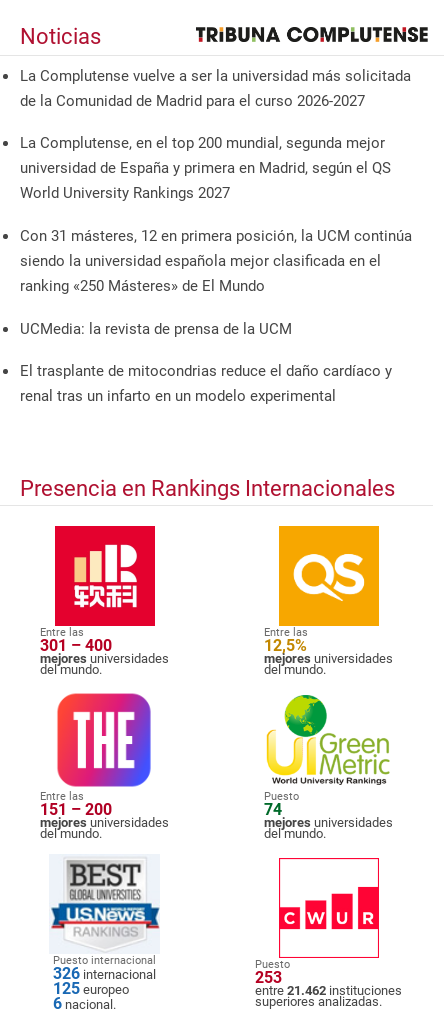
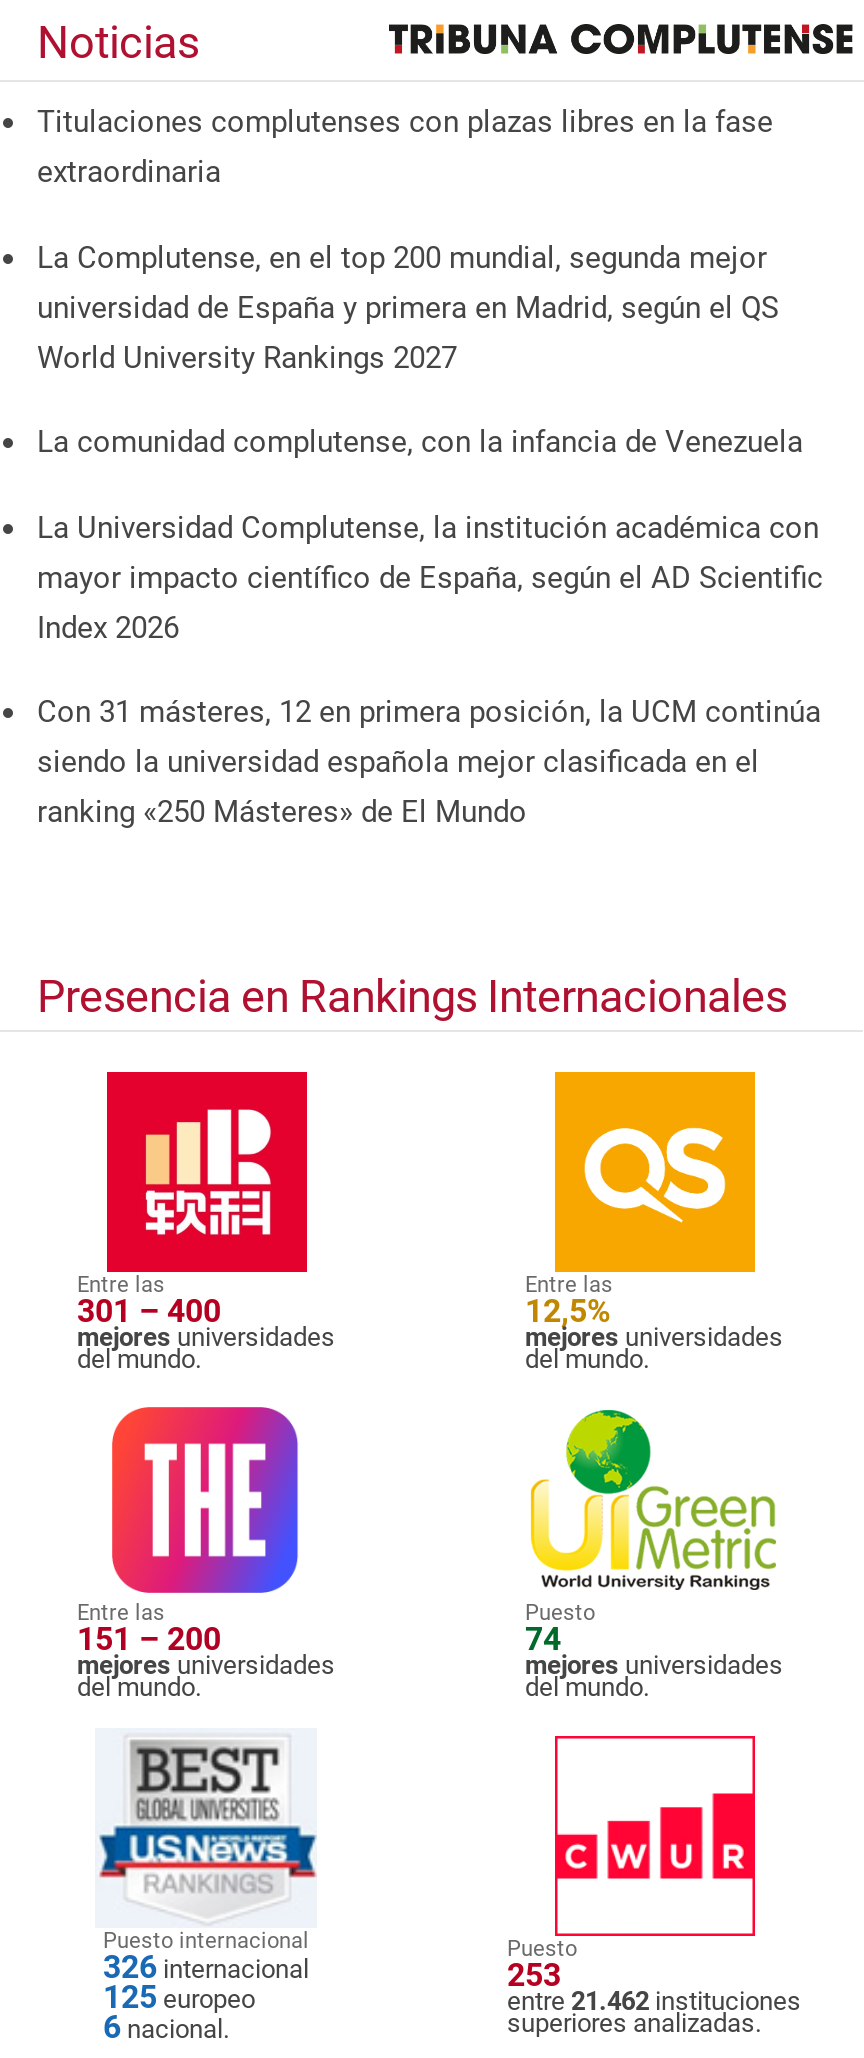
- La Complutense vuelve a ser la universidad más solicitada
- de la Comunidad de Madrid para el curso 2026-2027
+ Titulaciones complutenses con plazas libres en la fase
+ extraordinaria

+ La comunidad complutense, con la infancia de Venezuela
+ La Universidad Complutense, la institución académica con
+ mayor impacto científico de España, según el AD Scientific
+ Index 2026

moved down: Con 31 másteres, 12 en primera posición, la UCM continúa | siendo la universidad española mejor clasificada en el | ranking «250 Másteres» de El Mundo

- UCMedia: la revista de prensa de la UCM
- El trasplante de mitocondrias reduce el daño cardíaco y
- renal tras un infarto en un modelo experimental
